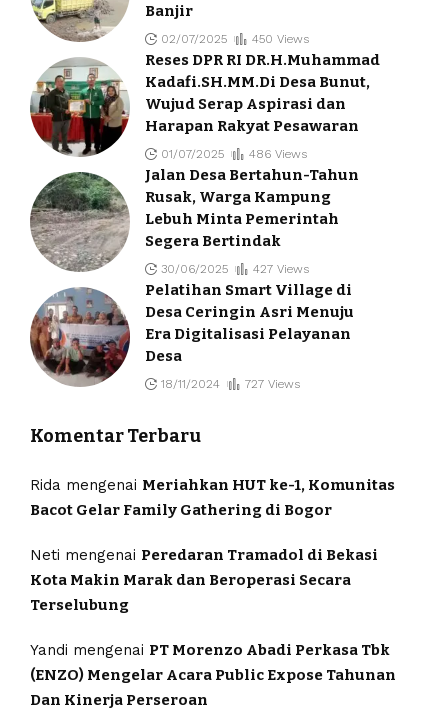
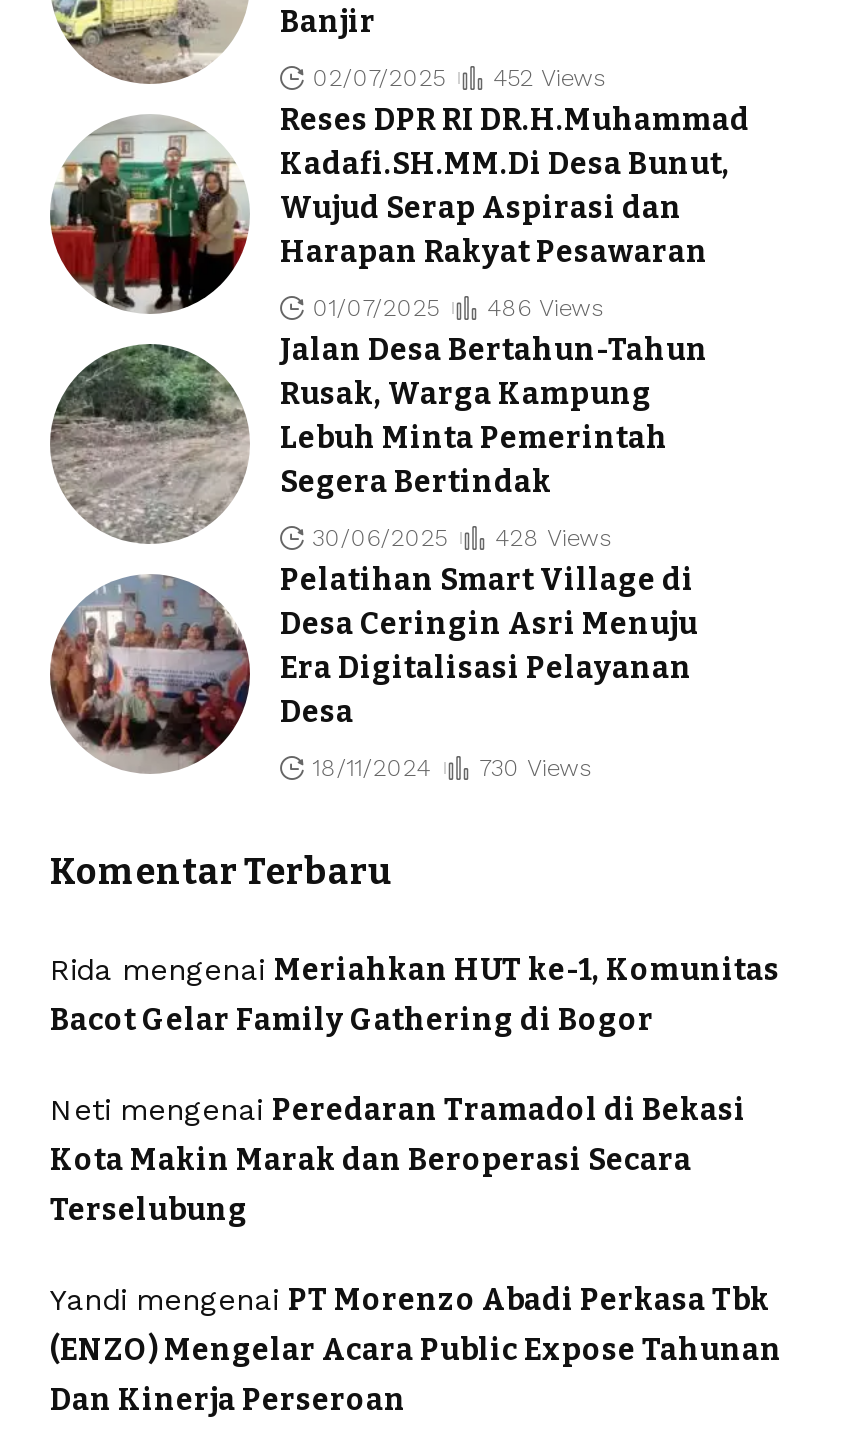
- 02/07/2025 450 Views
+ 02/07/2025 452 Views

- 30/06/2025 427 Views
+ 30/06/2025 428 Views

- 18/11/2024 727 Views
+ 18/11/2024 730 Views
